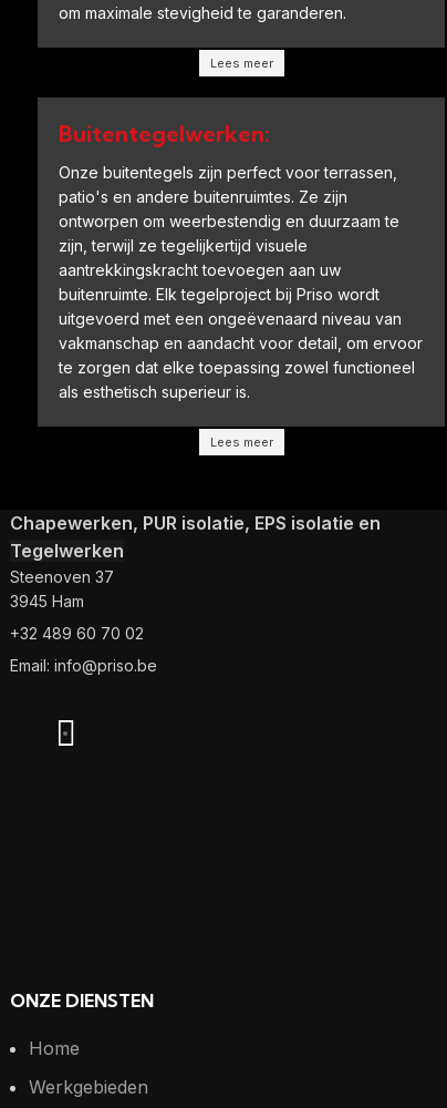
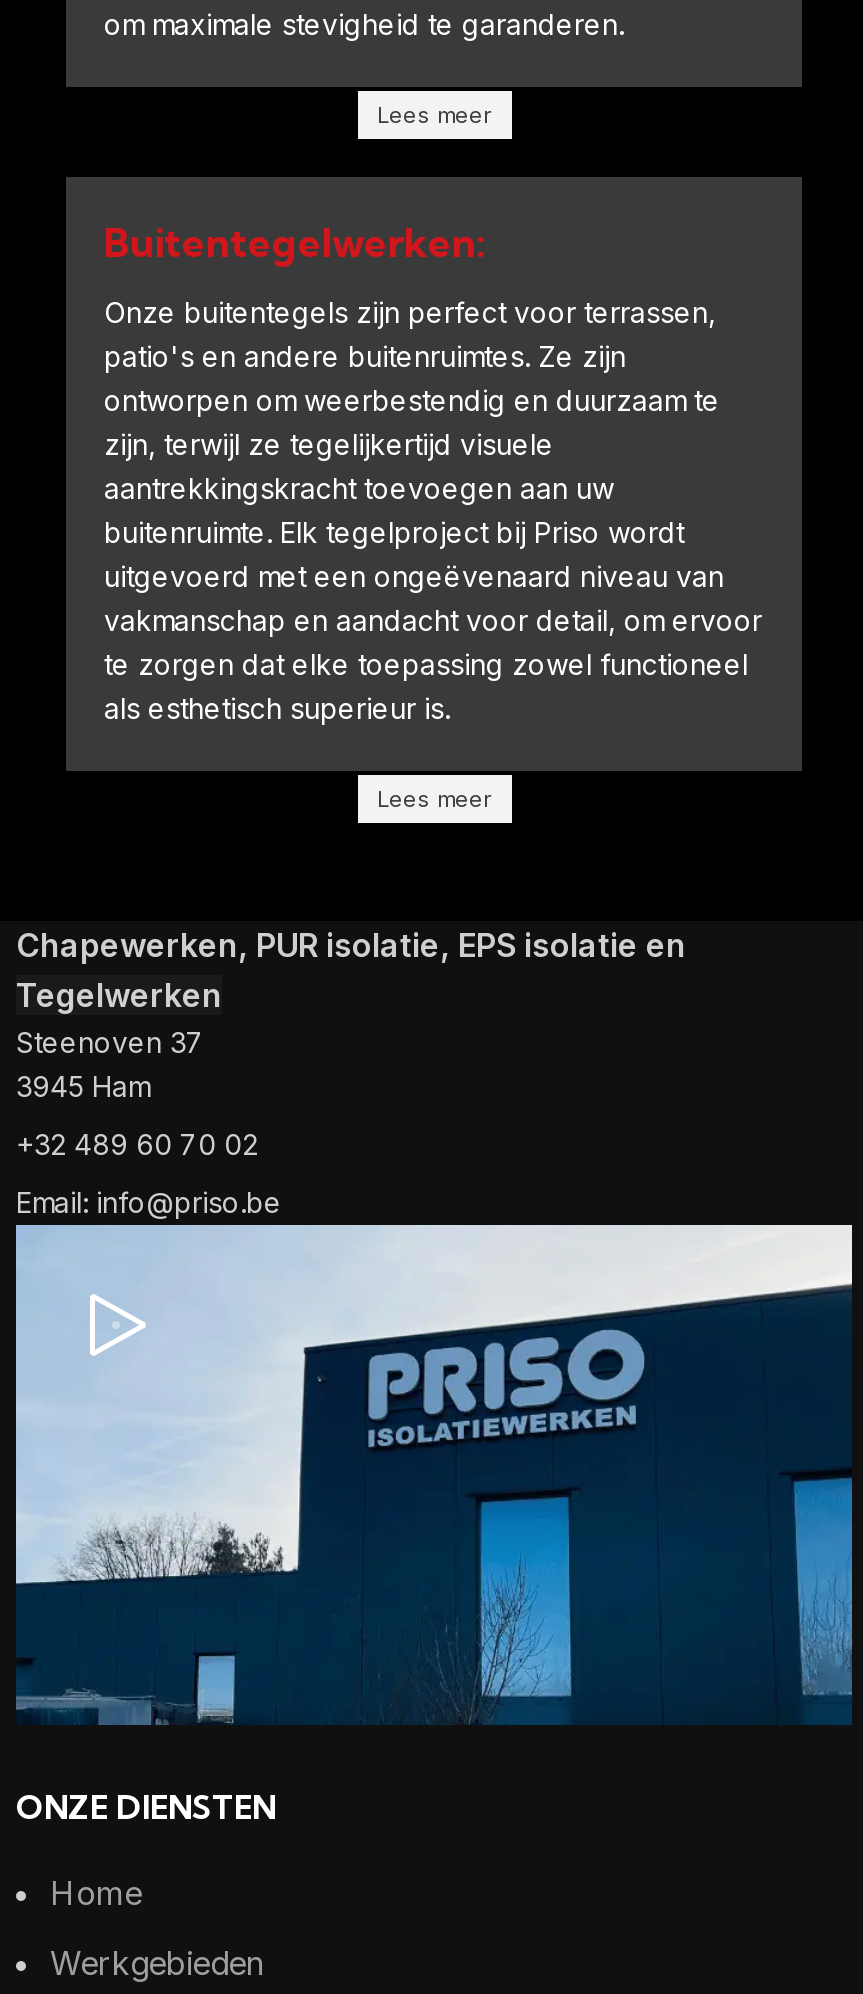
+ [image]
